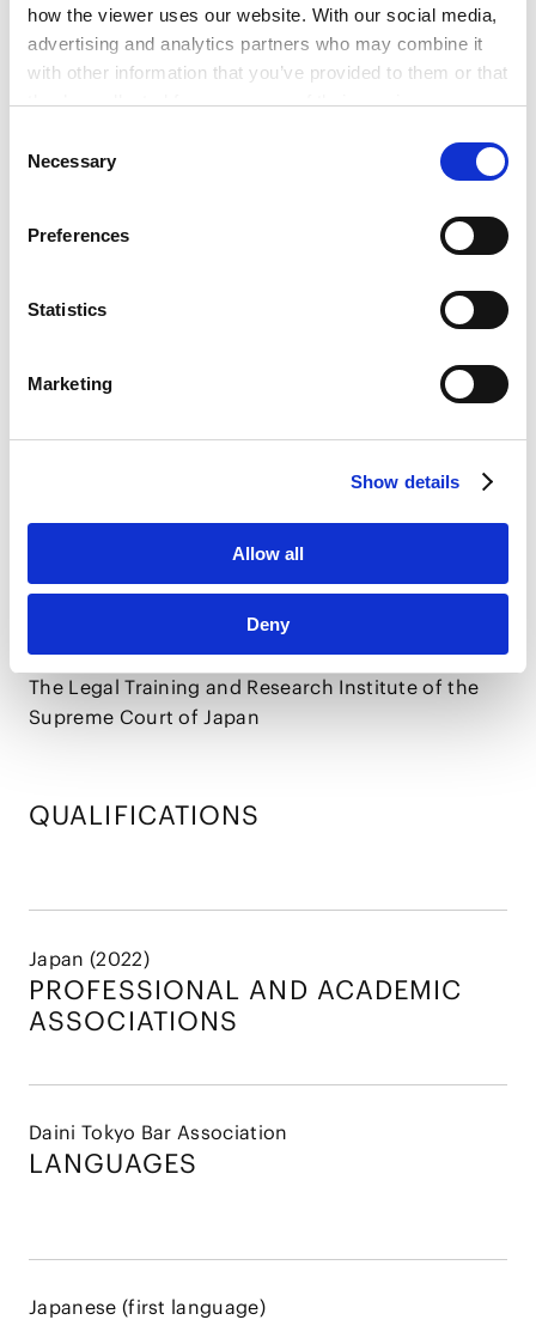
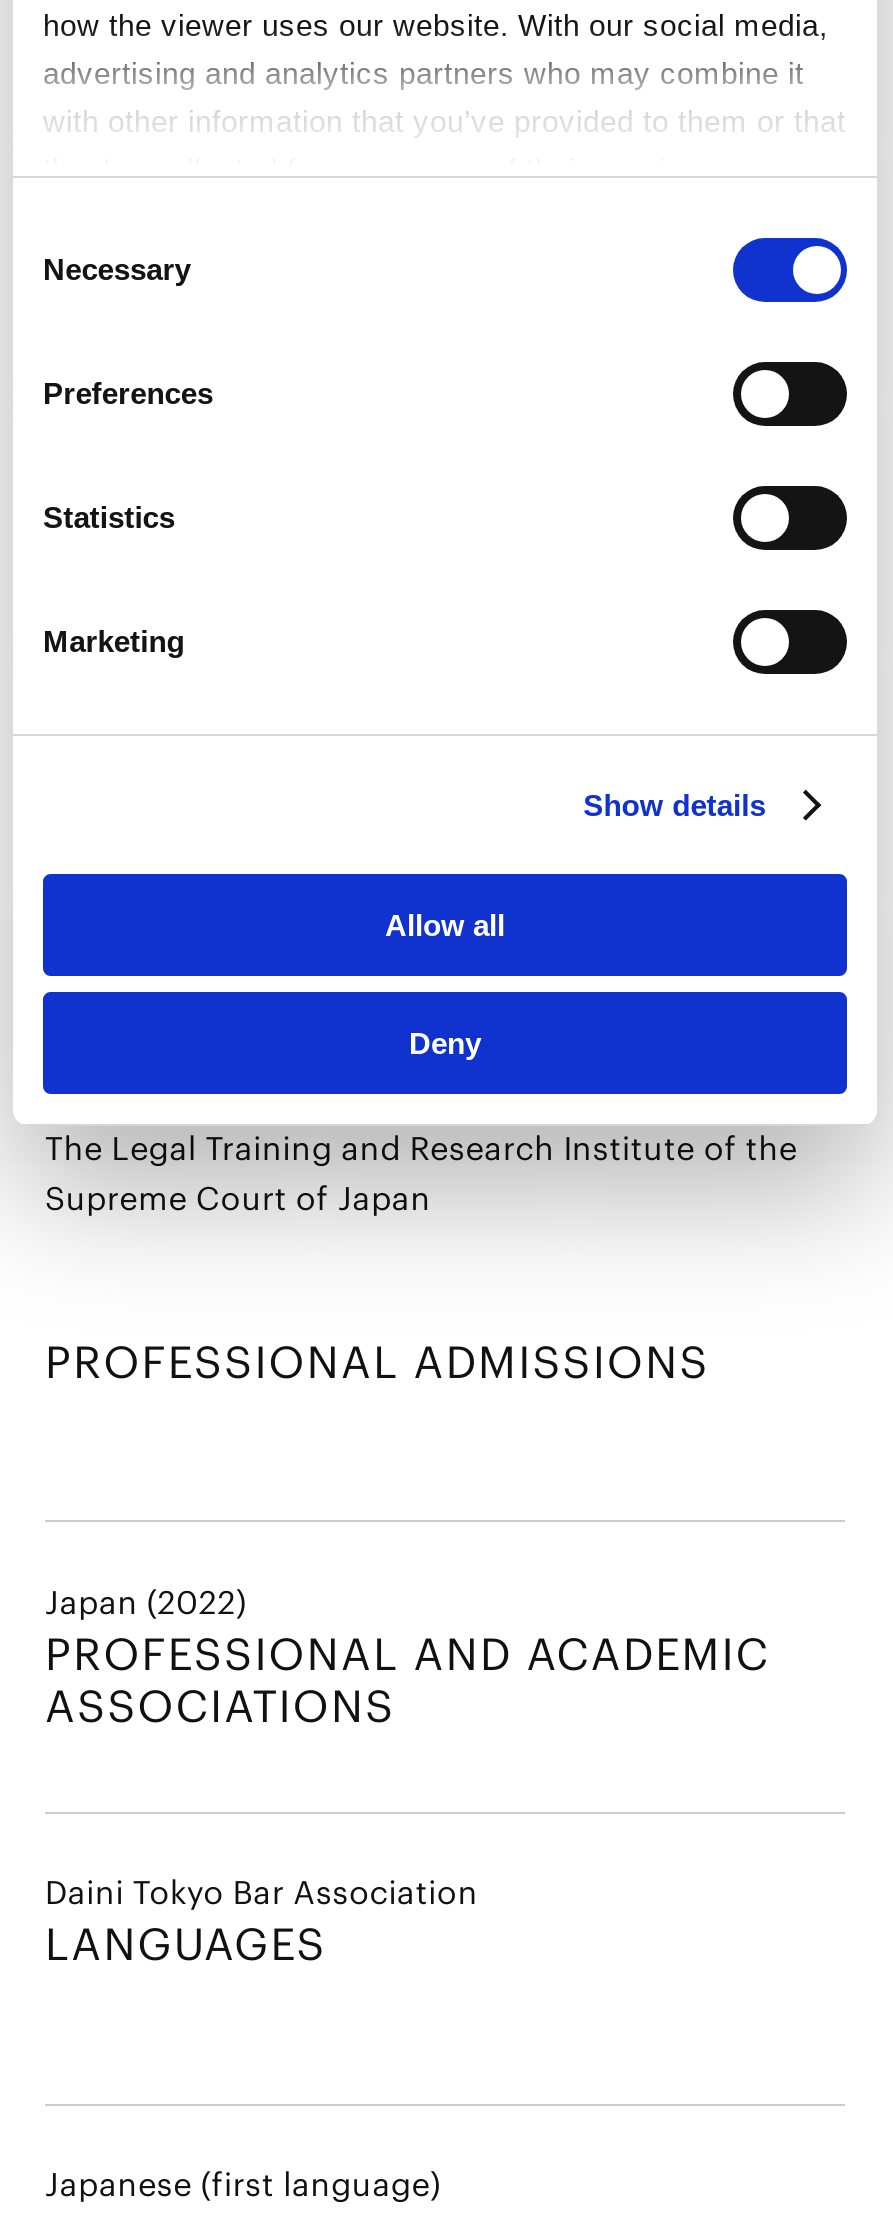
- QUALIFICATIONS
+ PROFESSIONAL ADMISSIONS
